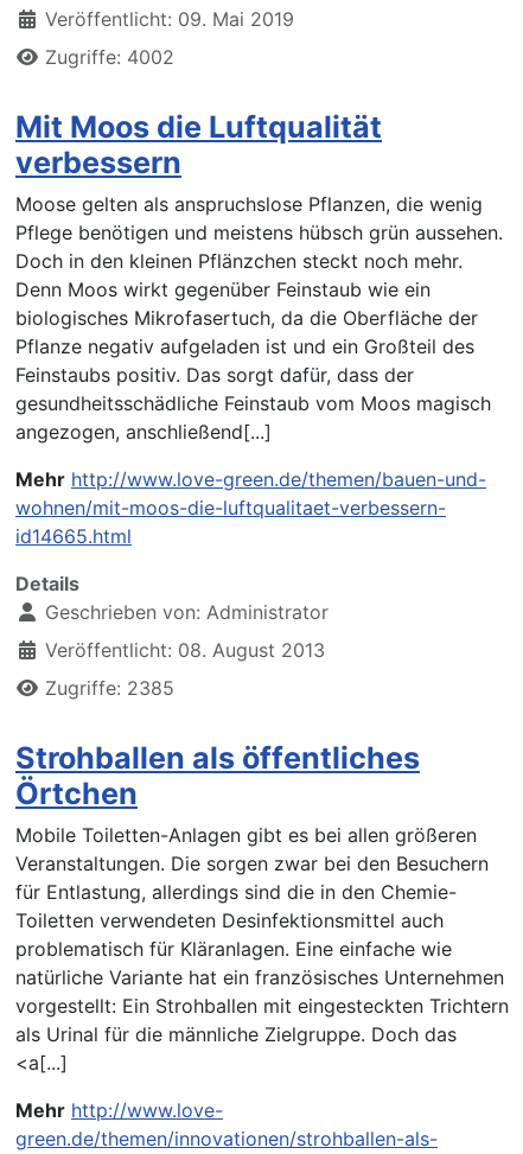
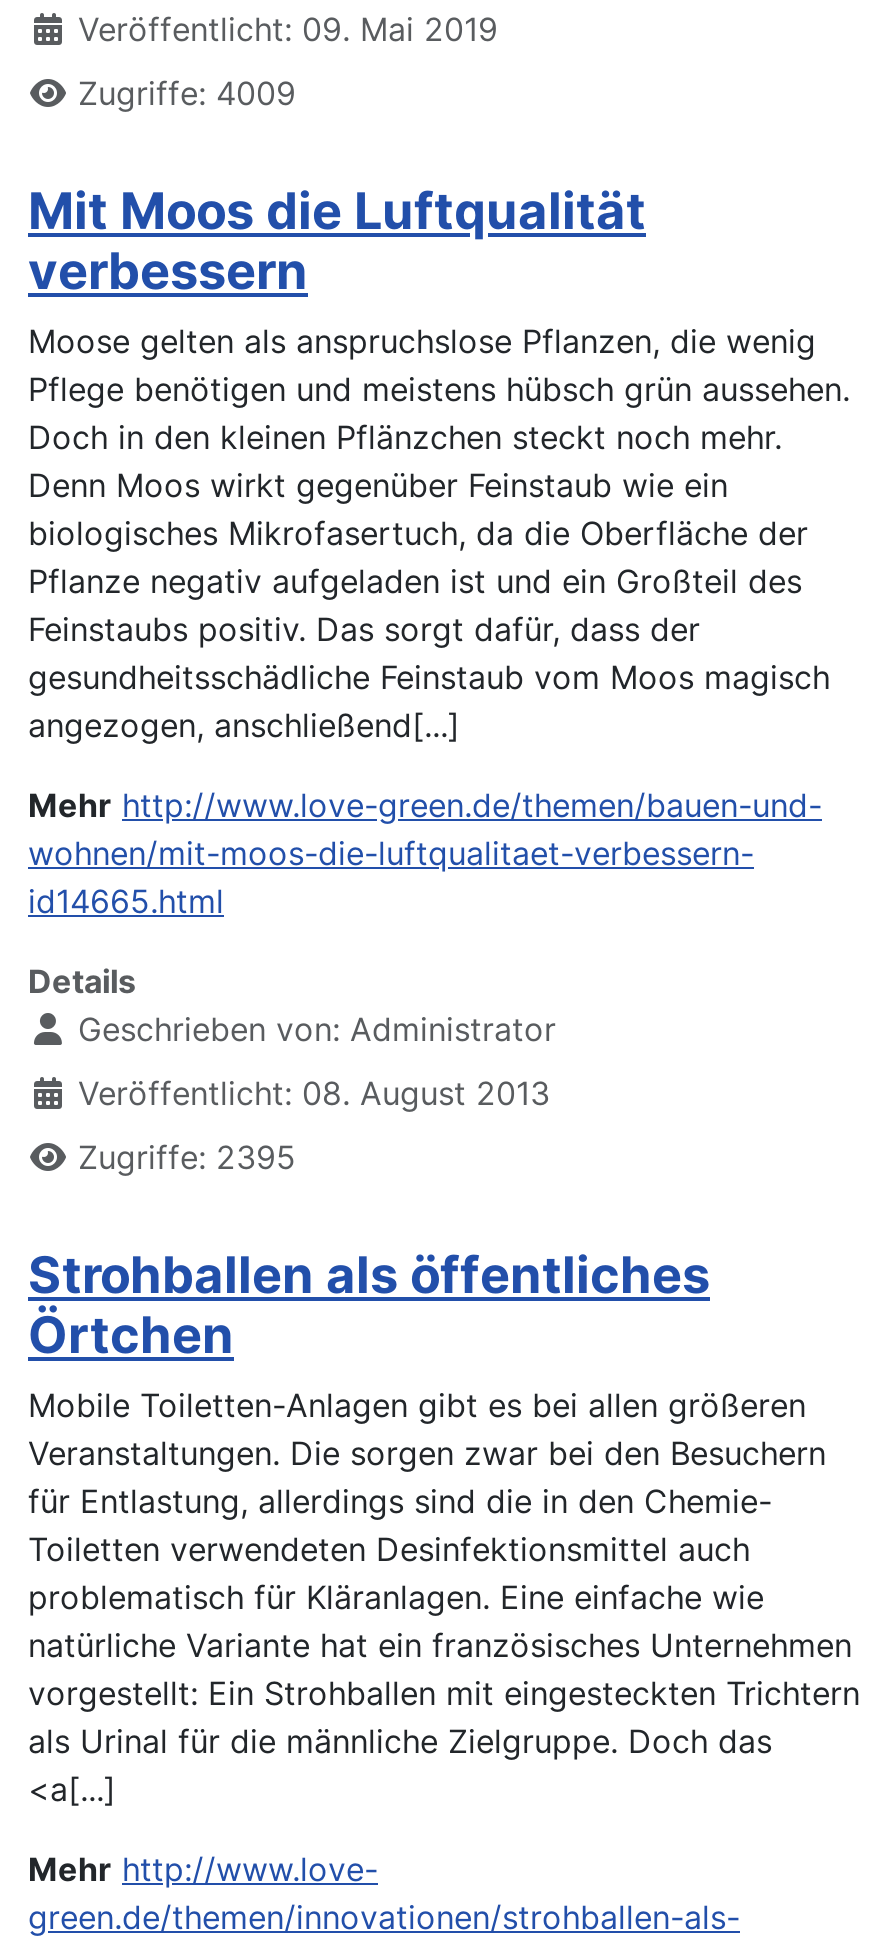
- Zugriffe: 4002
+ Zugriffe: 4009

- Zugriffe: 2385
+ Zugriffe: 2395
